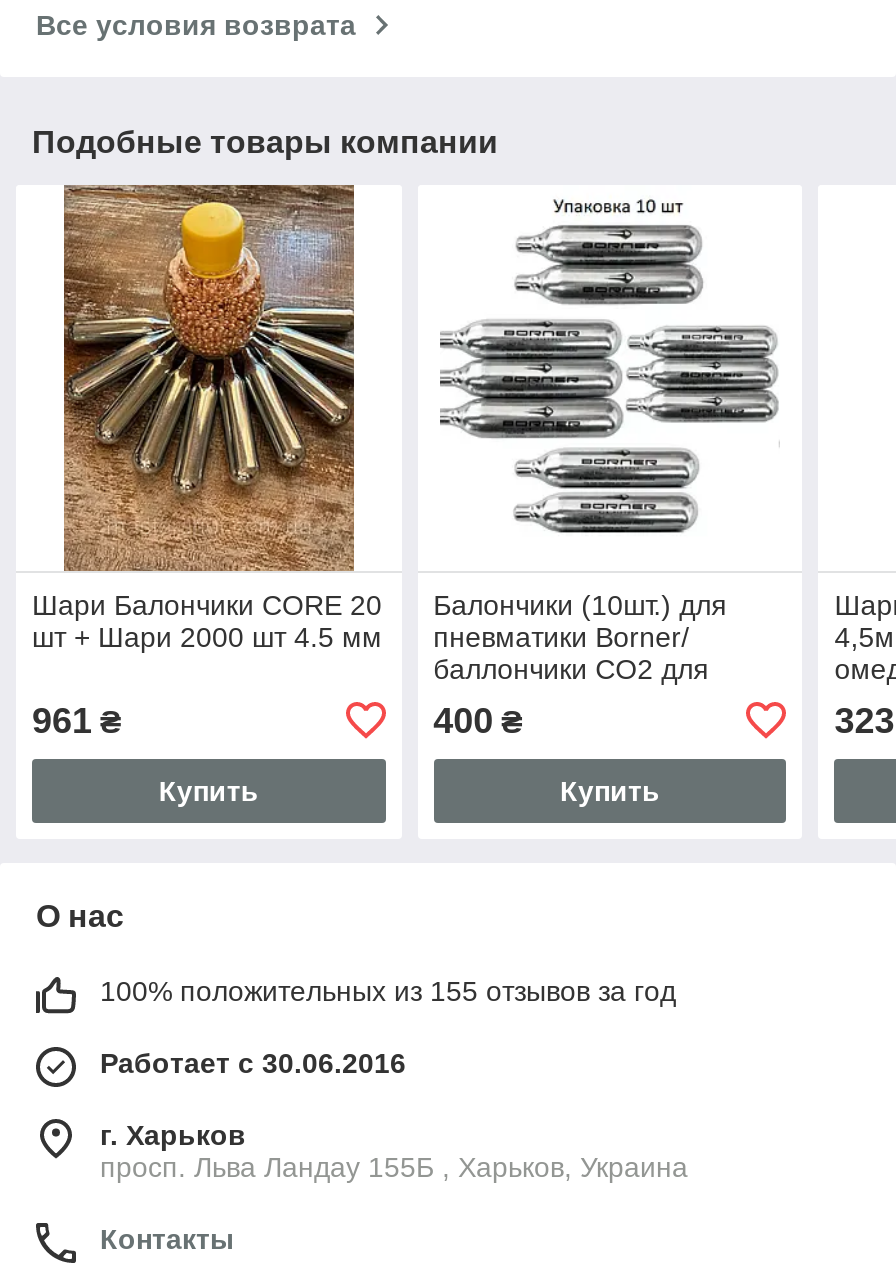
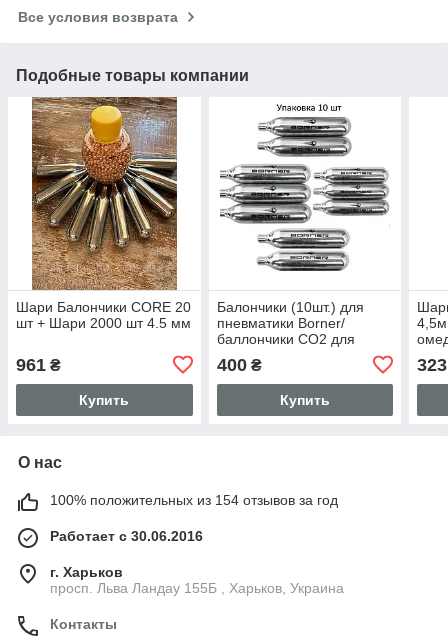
- 100% положительных из 155 отзывов за год
+ 100% положительных из 154 отзывов за год
